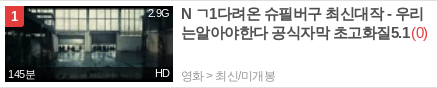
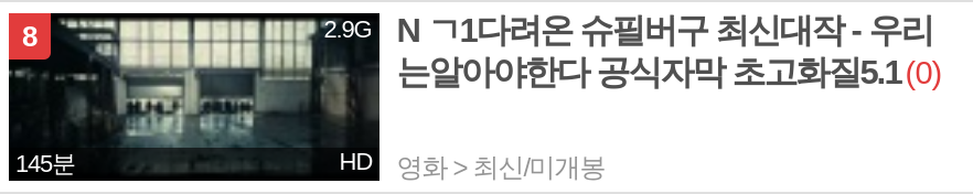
- 1
+ 8
